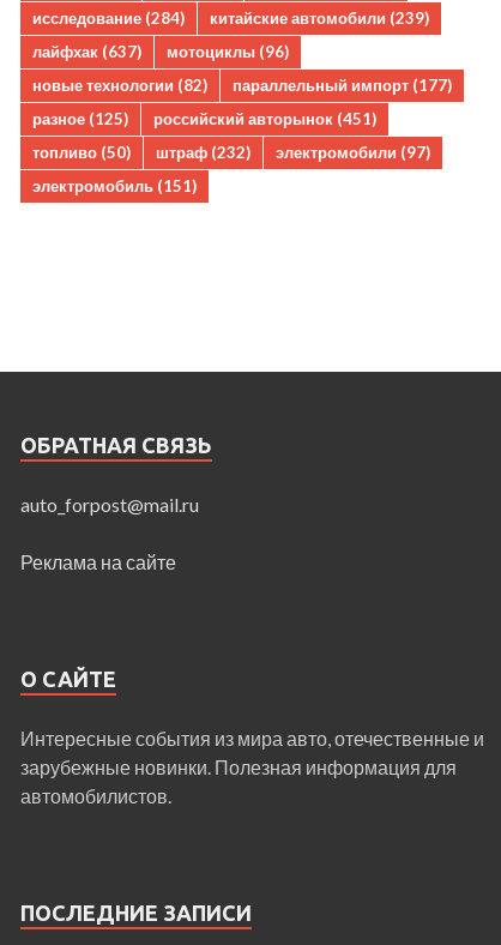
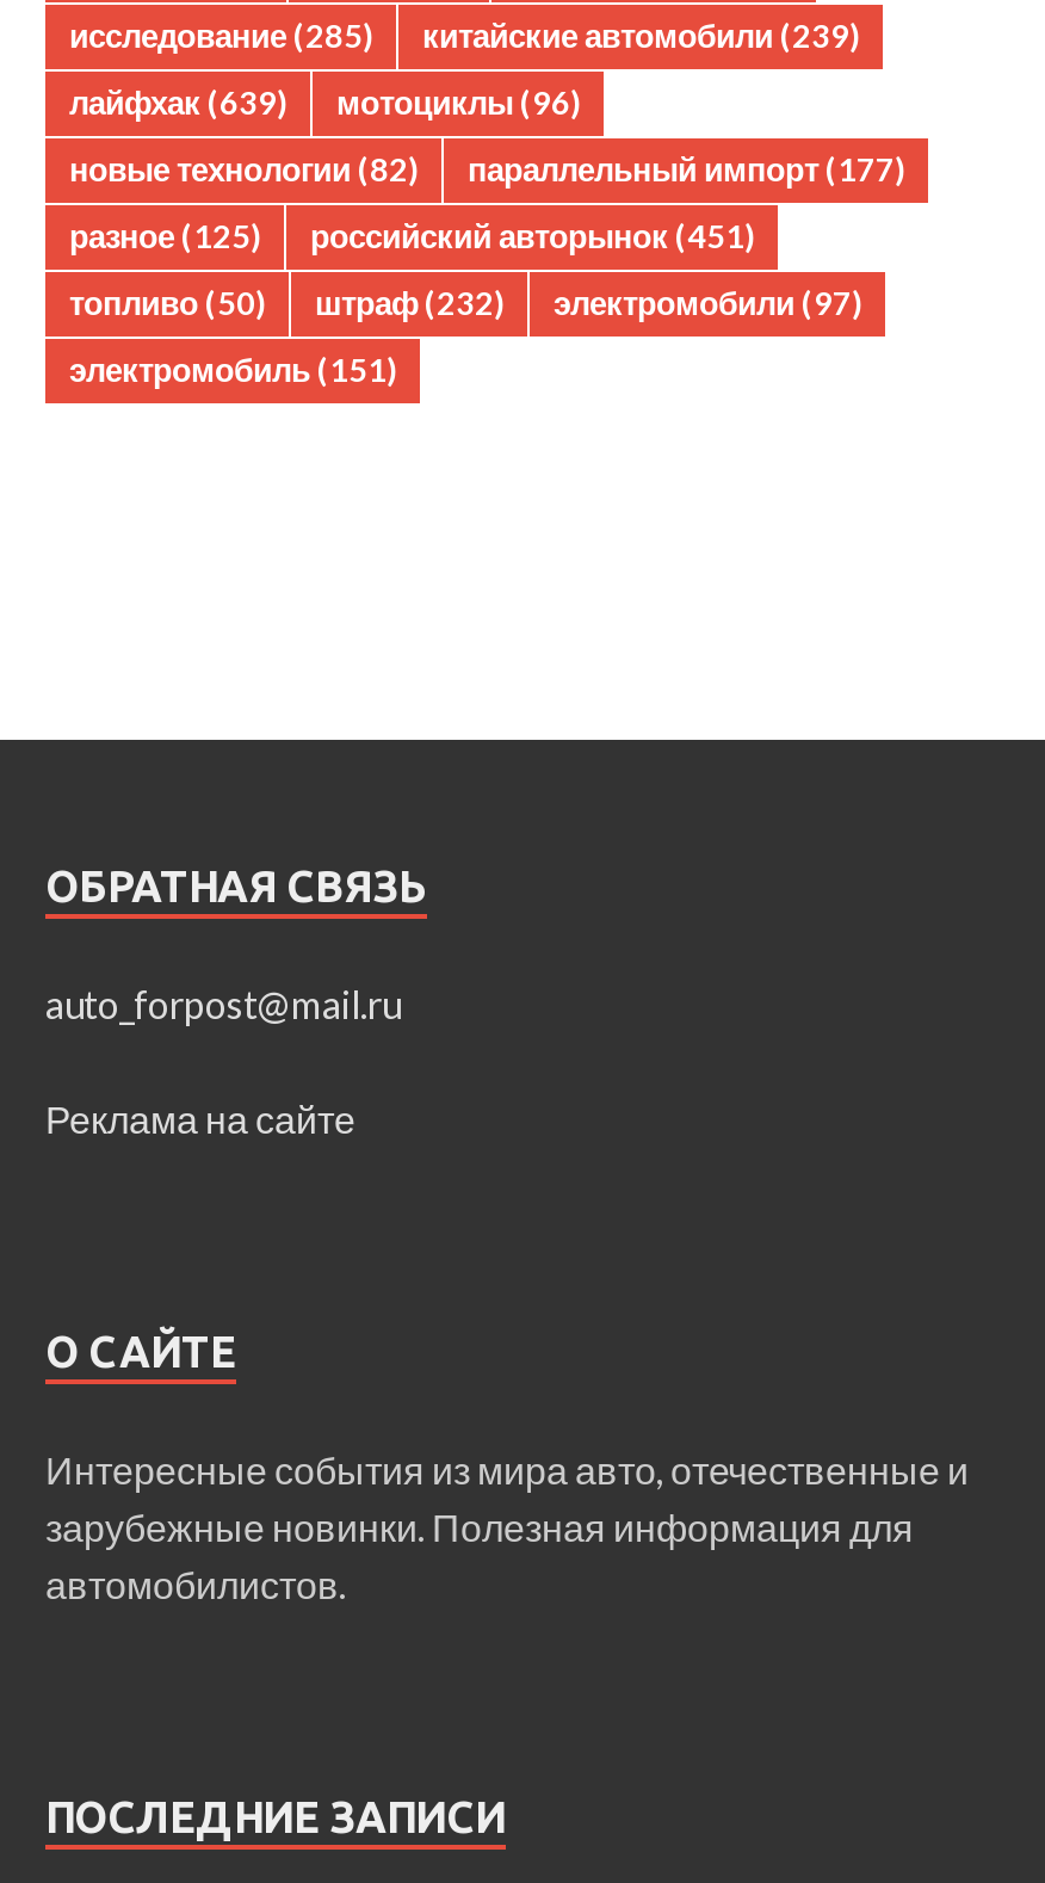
- исследование (284)
+ исследование (285)

- лайфхак (637) мотоциклы (96)
+ лайфхак (639) мотоциклы (96)
